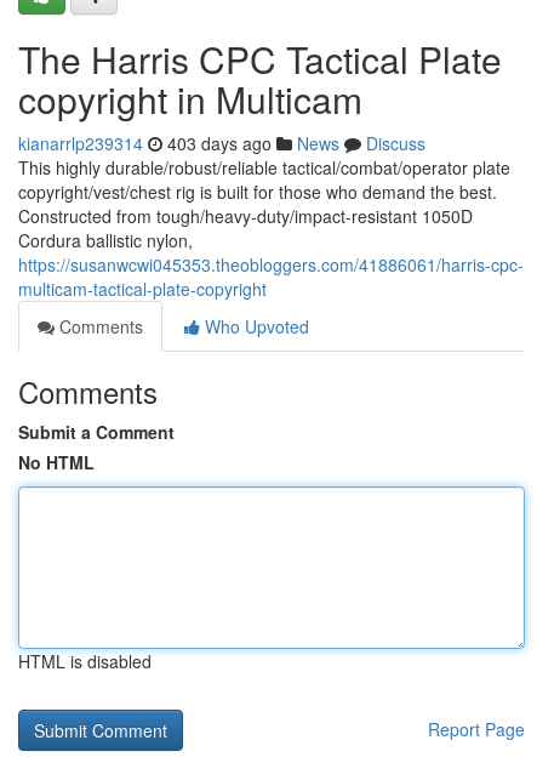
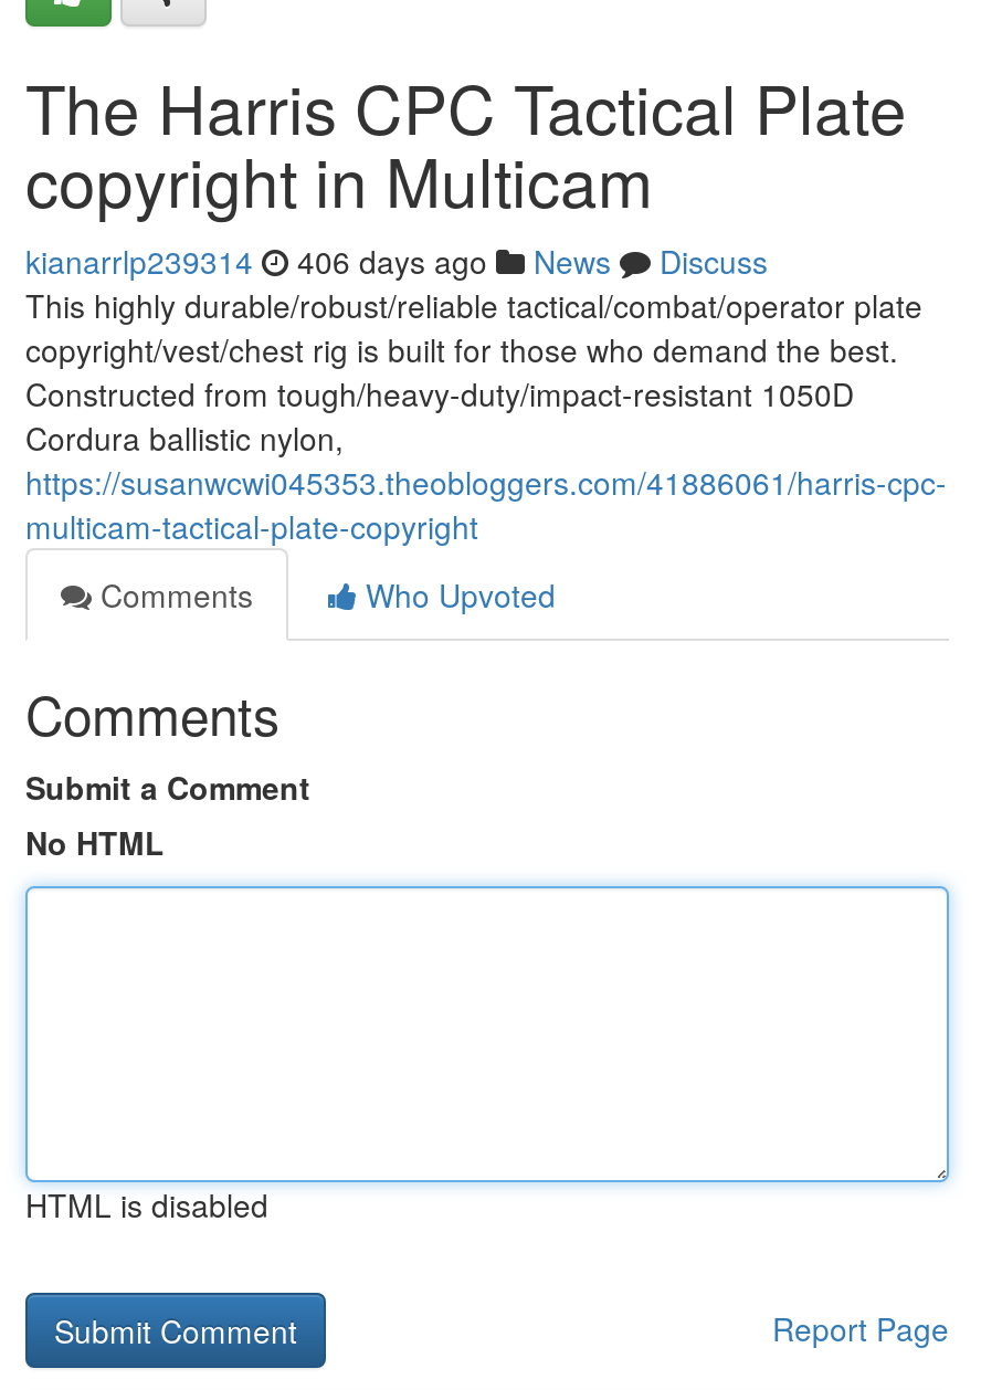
- kianarrlp239314 403 days ago News Discuss
+ kianarrlp239314 406 days ago News Discuss
